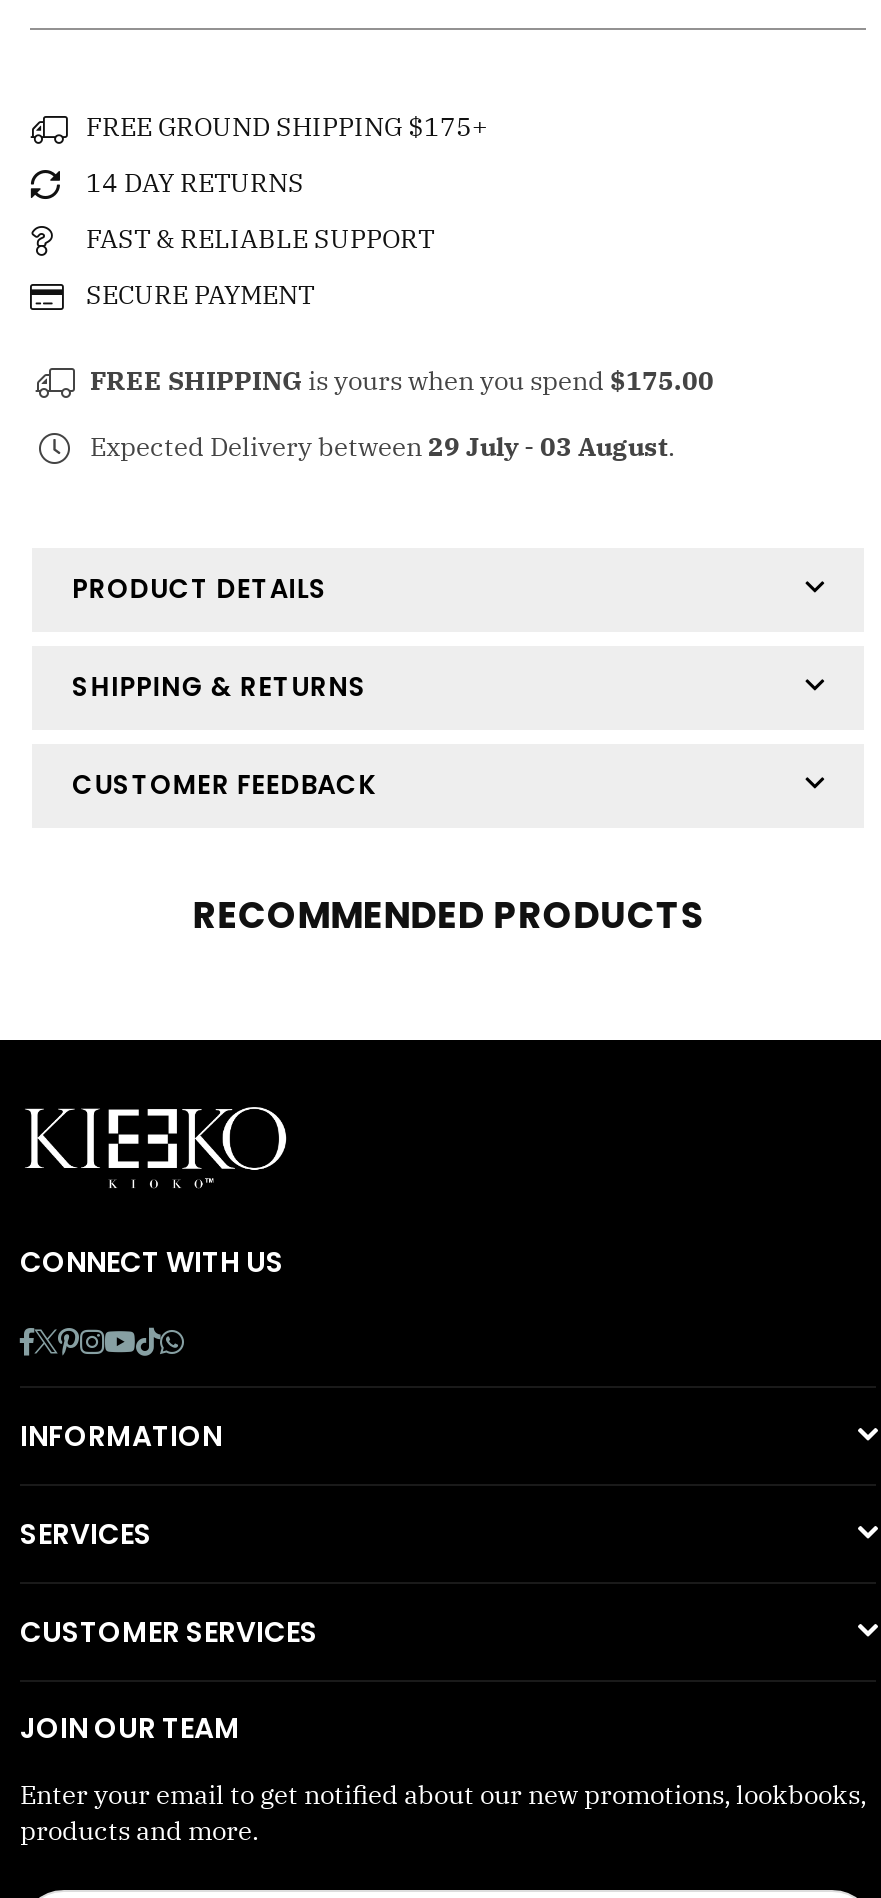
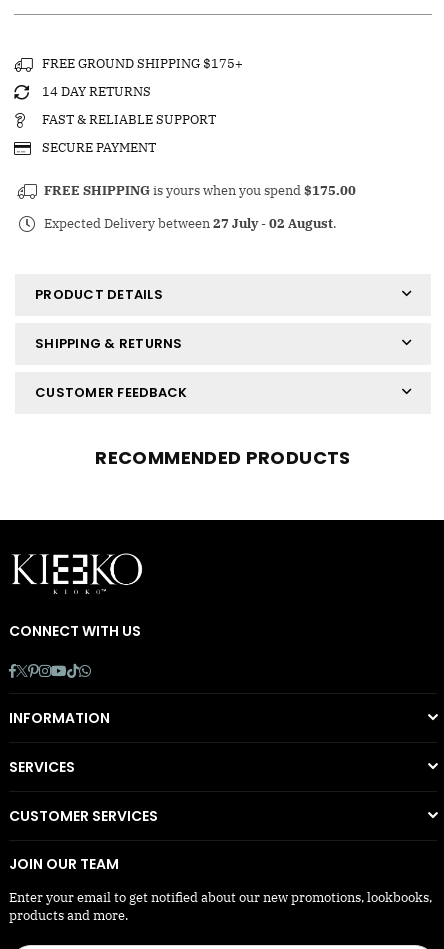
- Expected Delivery between 29 July - 03 August.
+ Expected Delivery between 27 July - 02 August.
